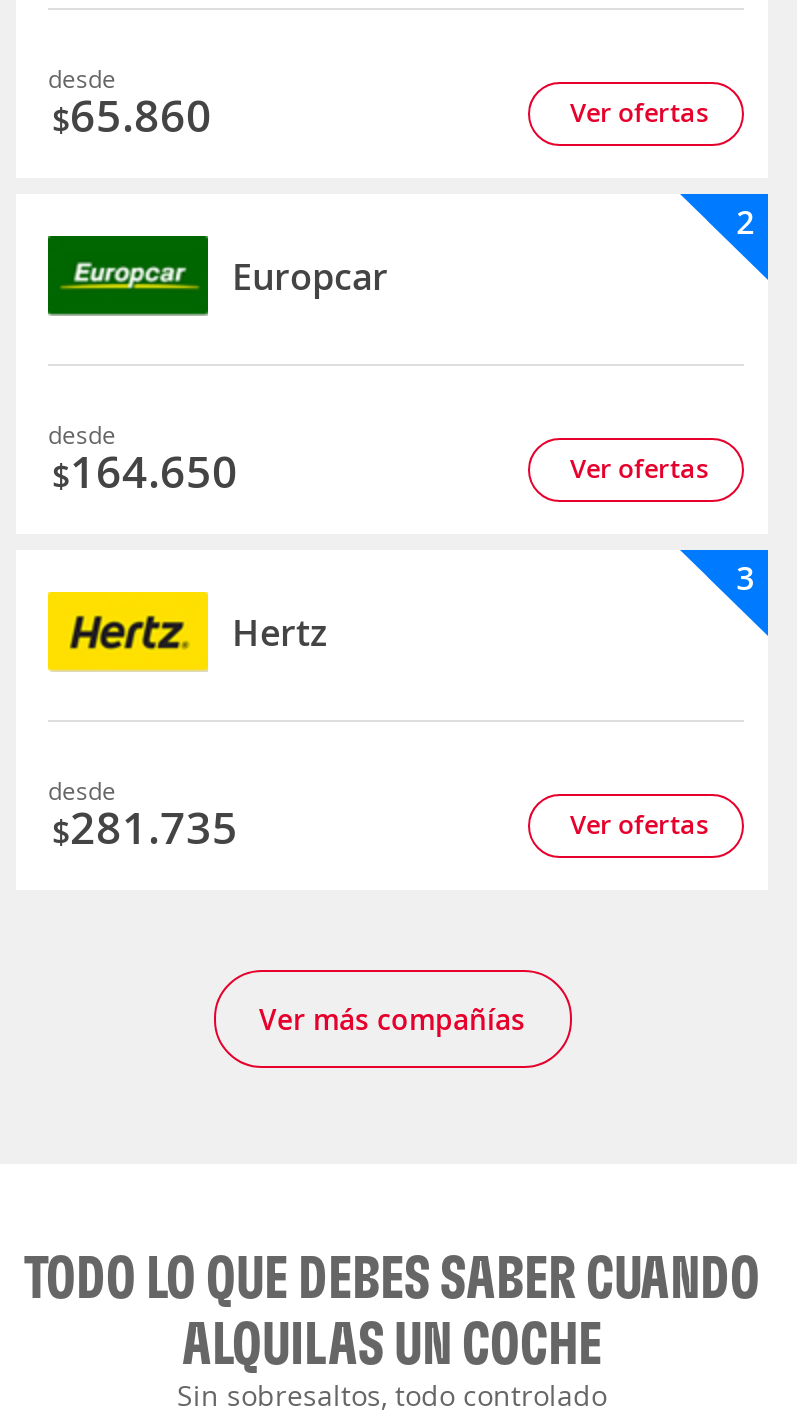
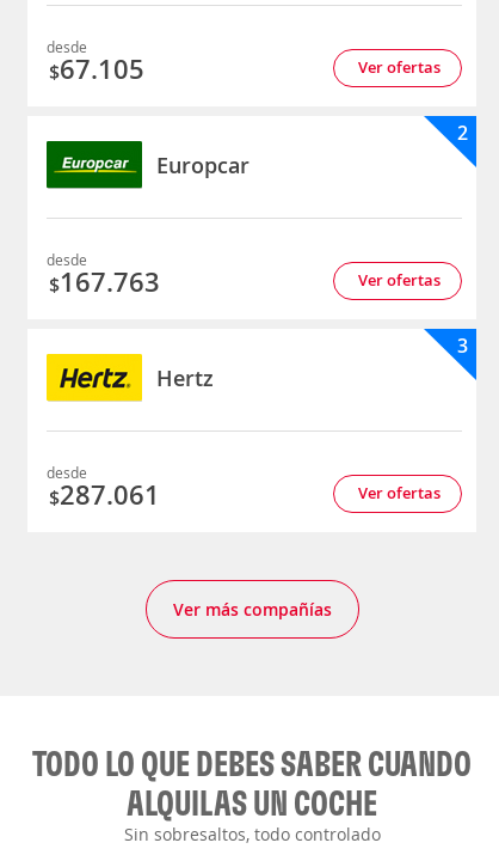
- $65.860
+ $67.105

- $164.650
+ $167.763

- $281.735
+ $287.061
